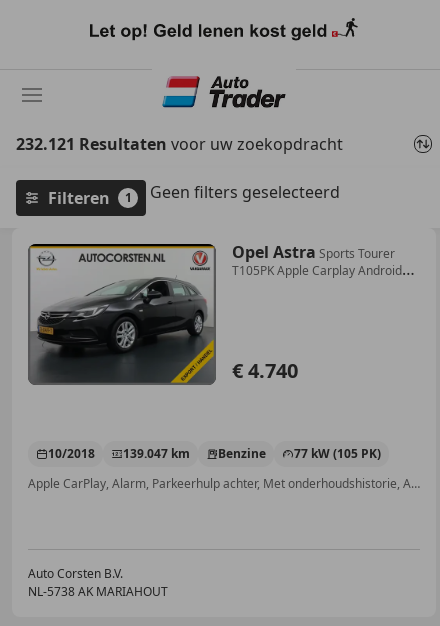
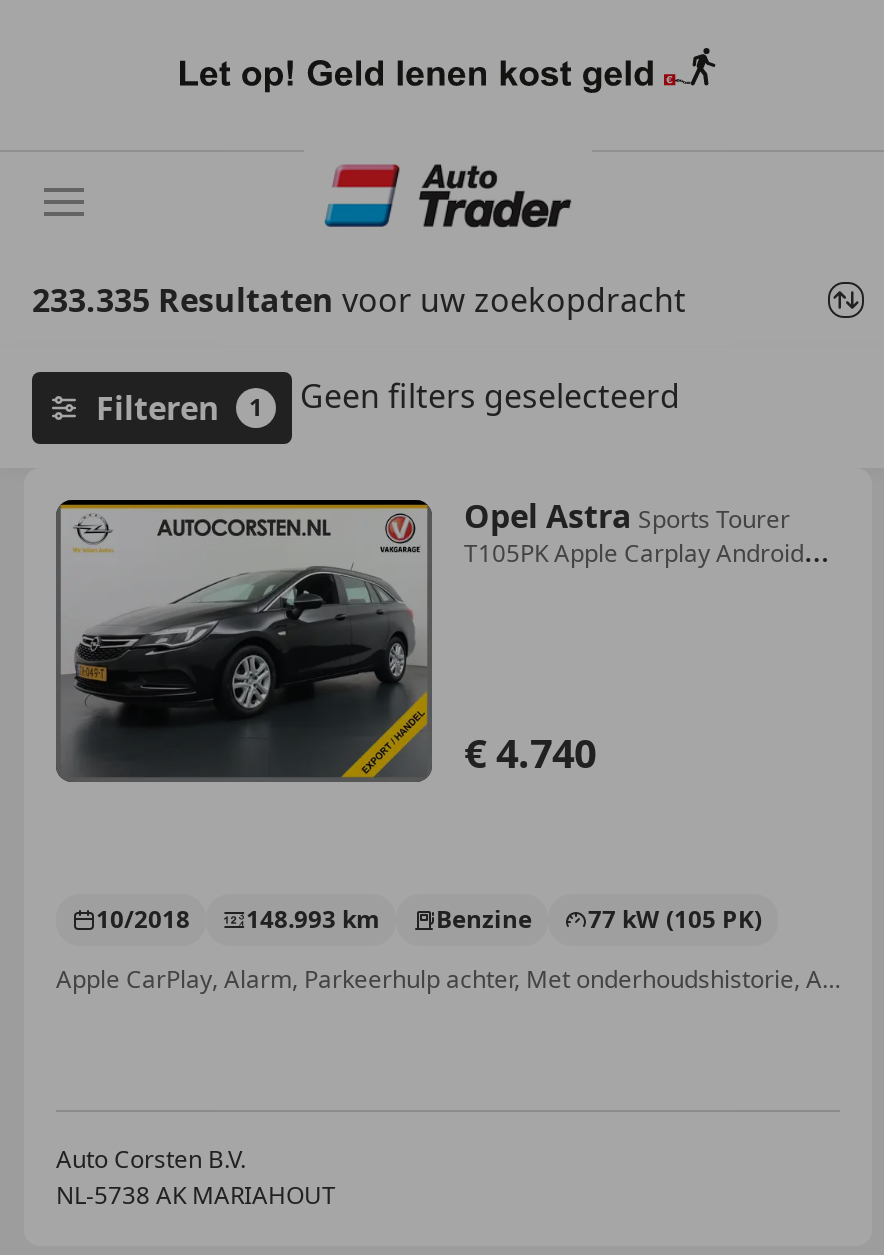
- 232.121 Resultaten voor uw zoekopdracht
+ 233.335 Resultaten voor uw zoekopdracht

- 10/2018 139.047 km Benzine 77 kW (105 PK)
+ 10/2018 148.993 km Benzine 77 kW (105 PK)
